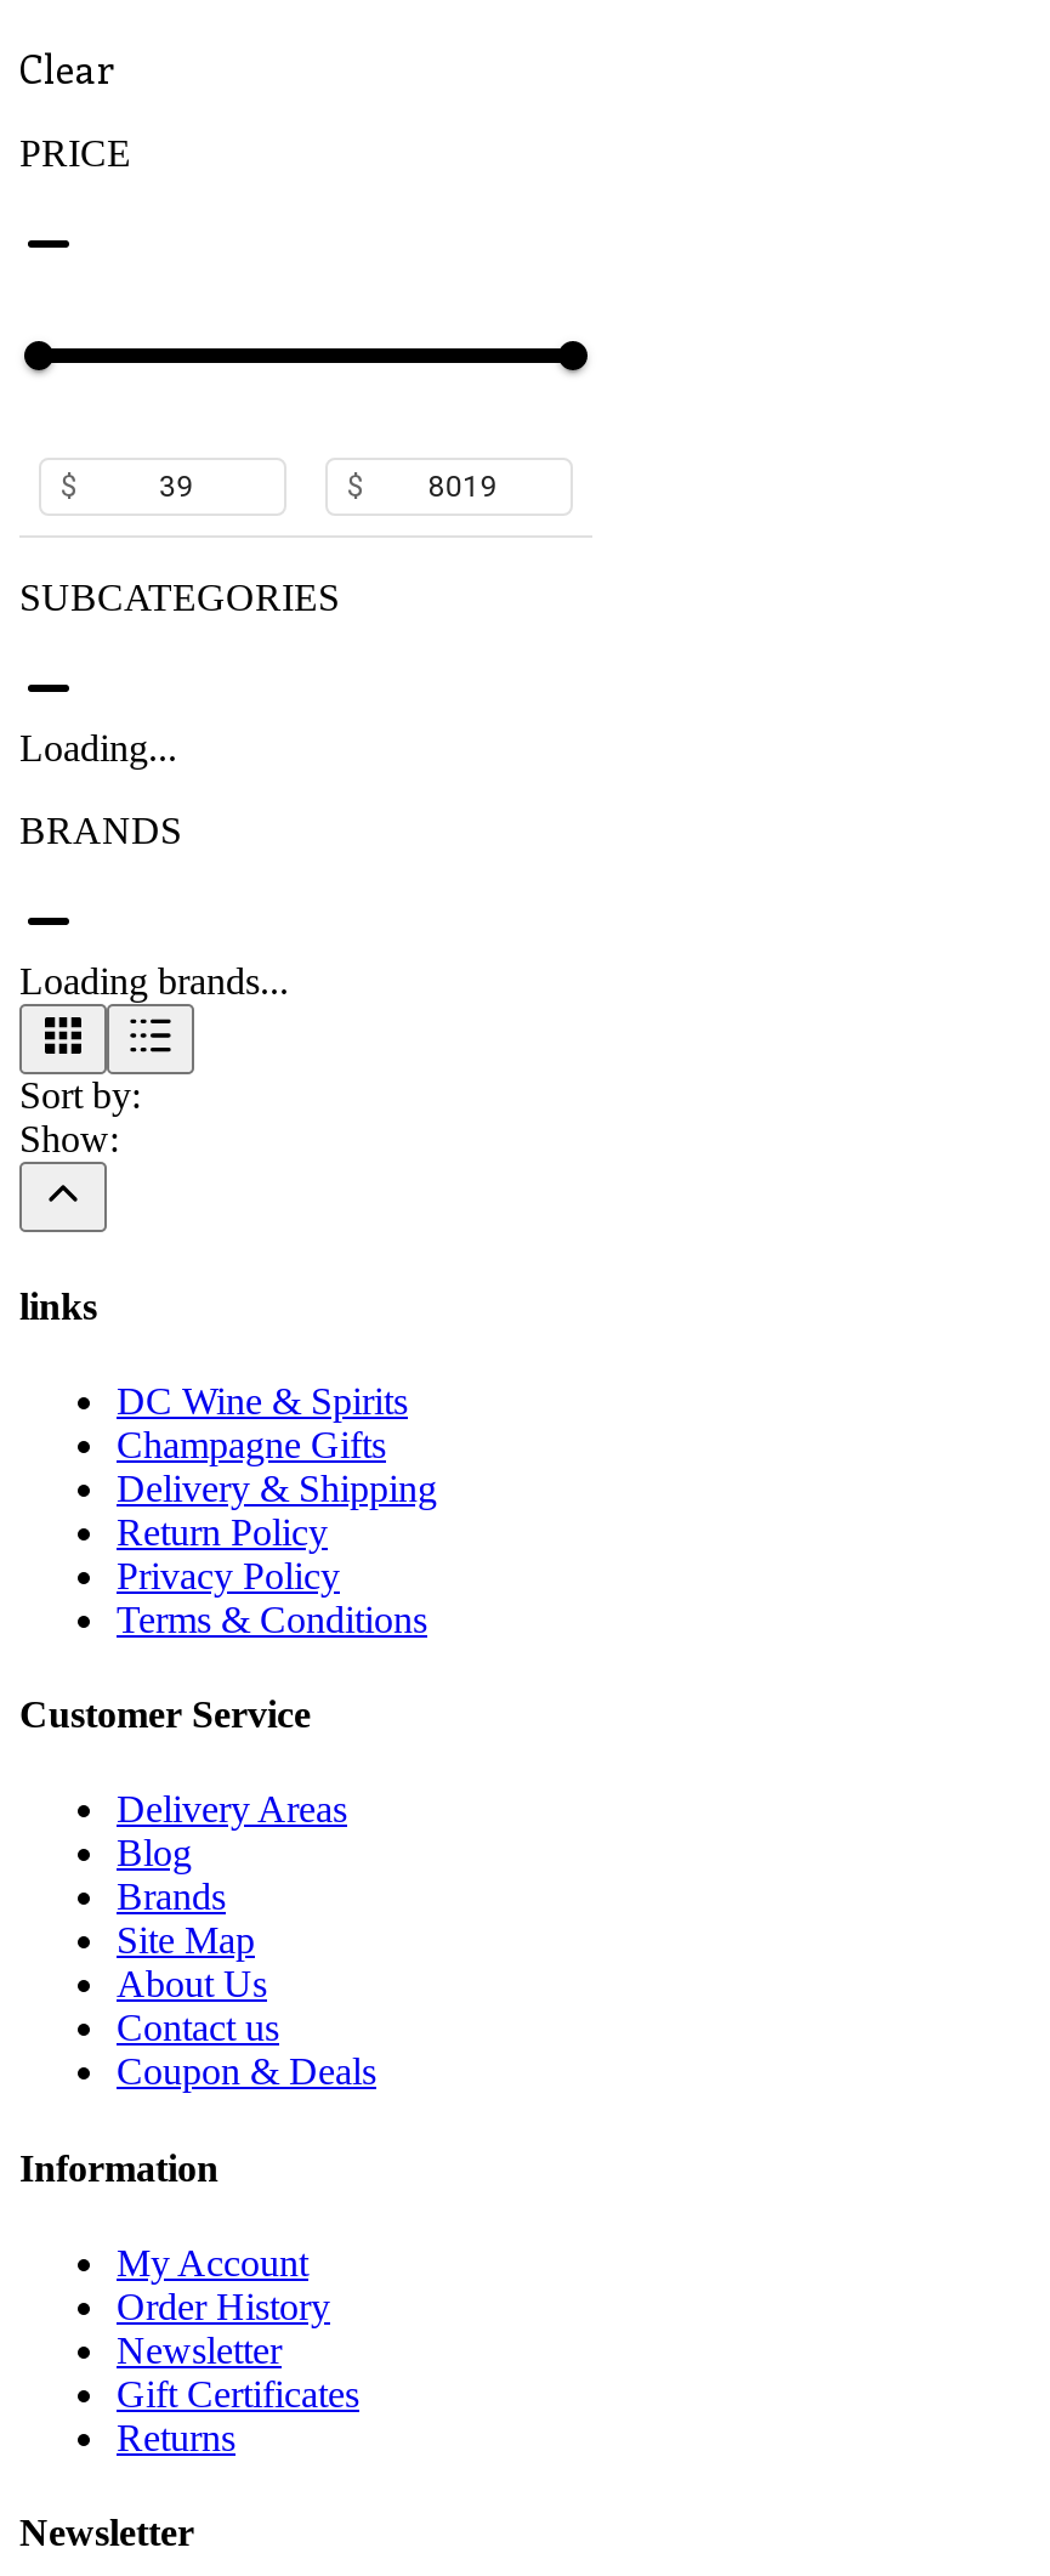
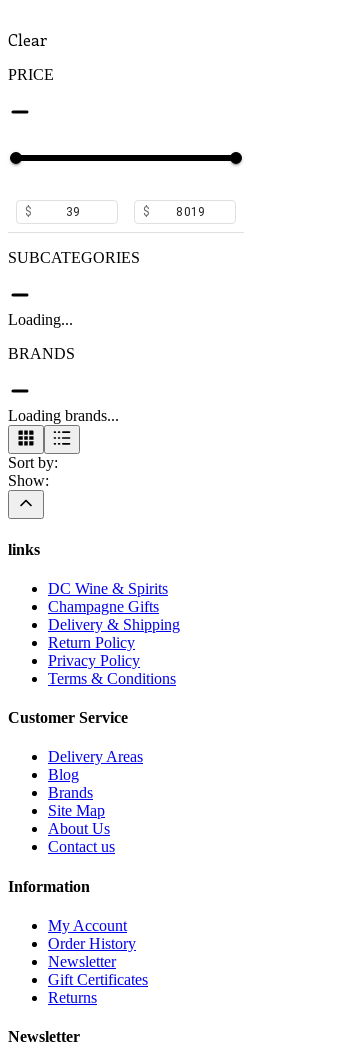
- Coupon & Deals
